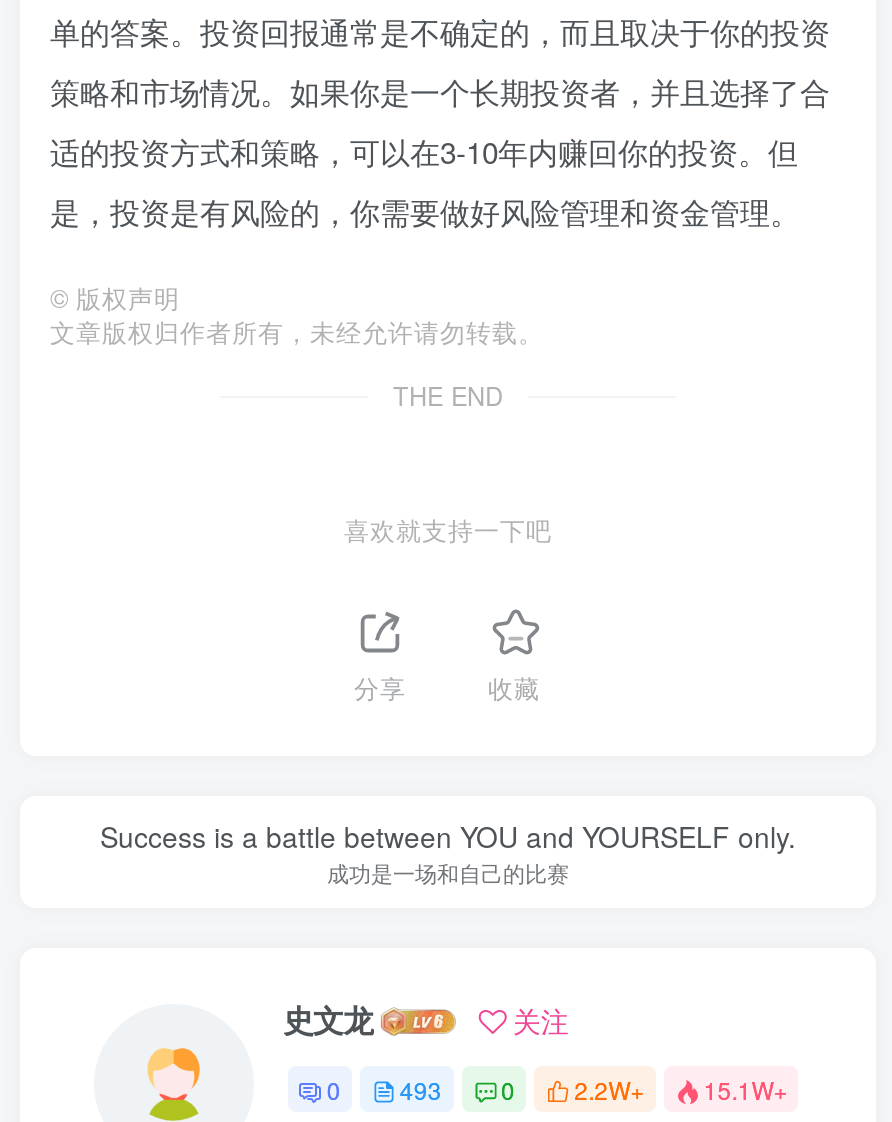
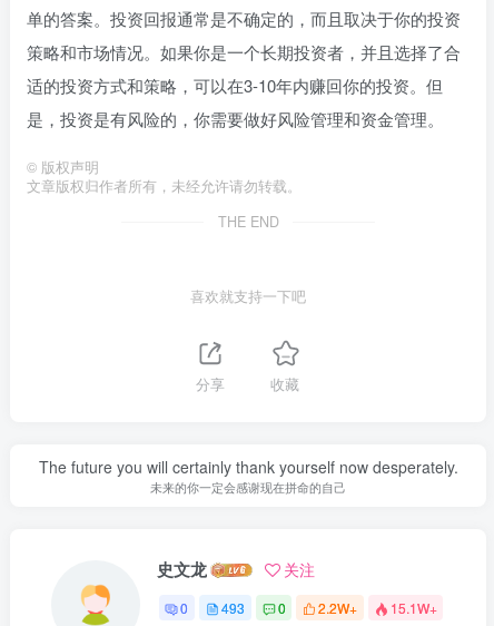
- Success is a battle between YOU and YOURSELF only.
- 成功是一场和自己的比赛
+ The future you will certainly thank yourself now desperately.
+ 未来的你一定会感谢现在拼命的自己
